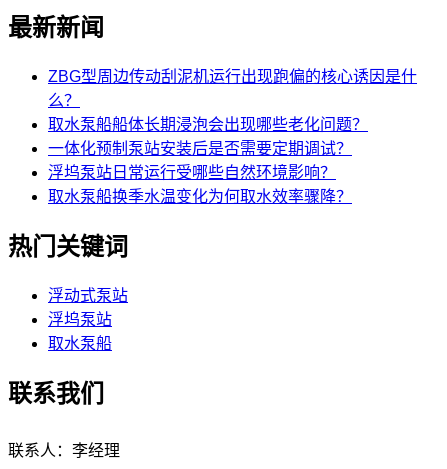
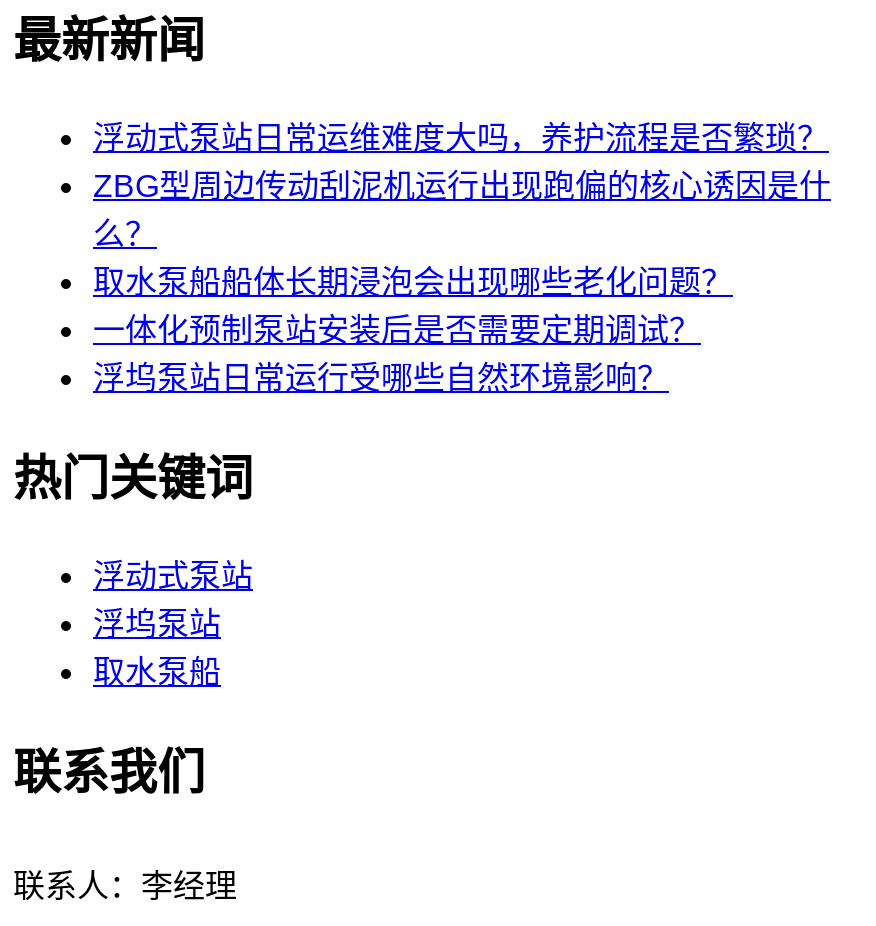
+ 浮动式泵站日常运维难度大吗，养护流程是否繁琐？

moved down: ZBG型周边传动刮泥机运行出现跑偏的核心诱因是什 | 么？ | 取水泵船船体长期浸泡会出现哪些老化问题？ | 一体化预制泵站安装后是否需要定期调试？ | 浮坞泵站日常运行受哪些自然环境影响？

- 取水泵船换季水温变化为何取水效率骤降？
